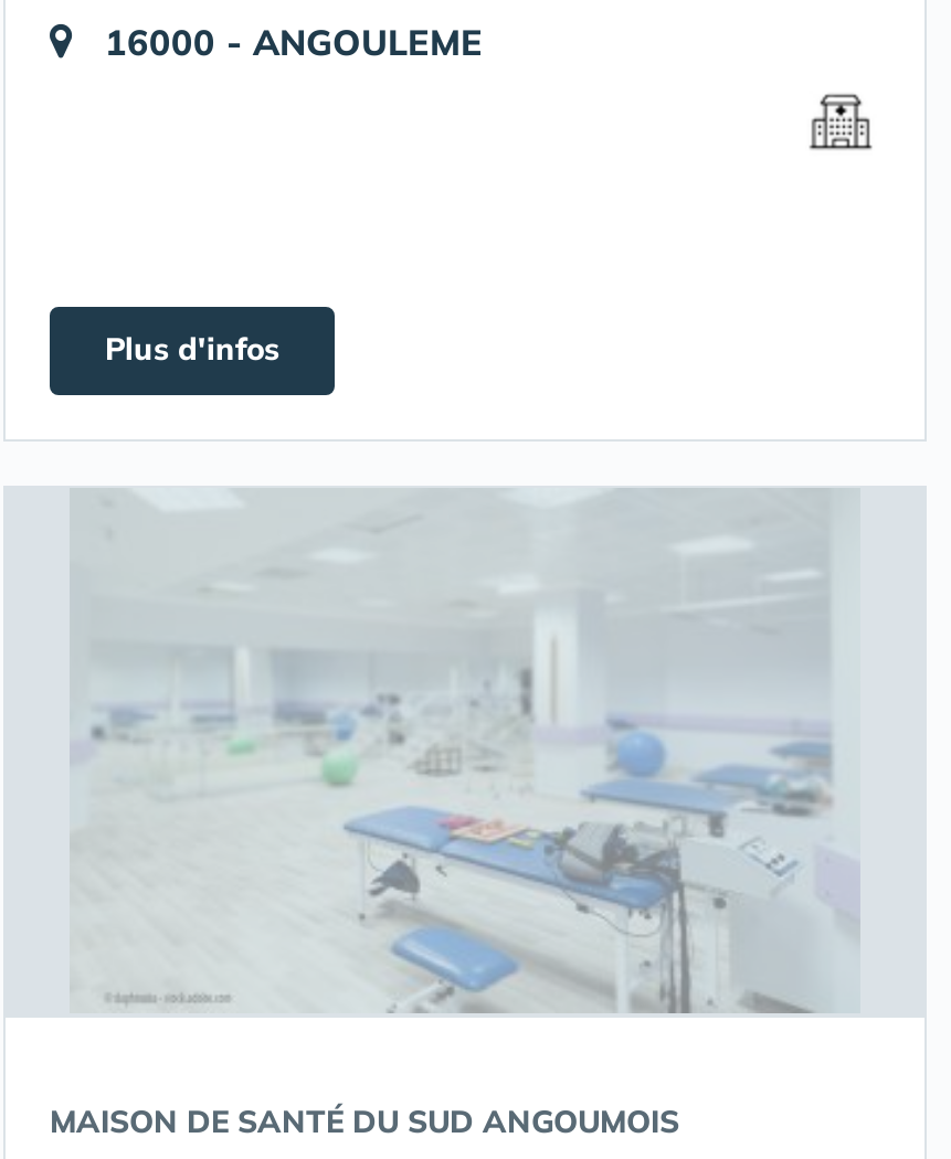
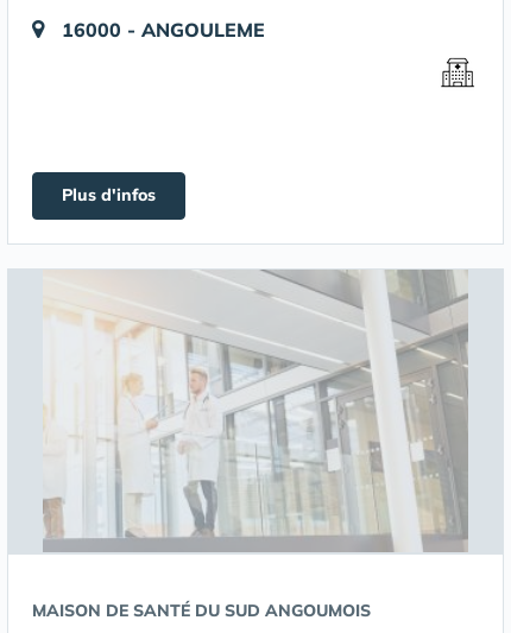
- [image]
+ [image]
